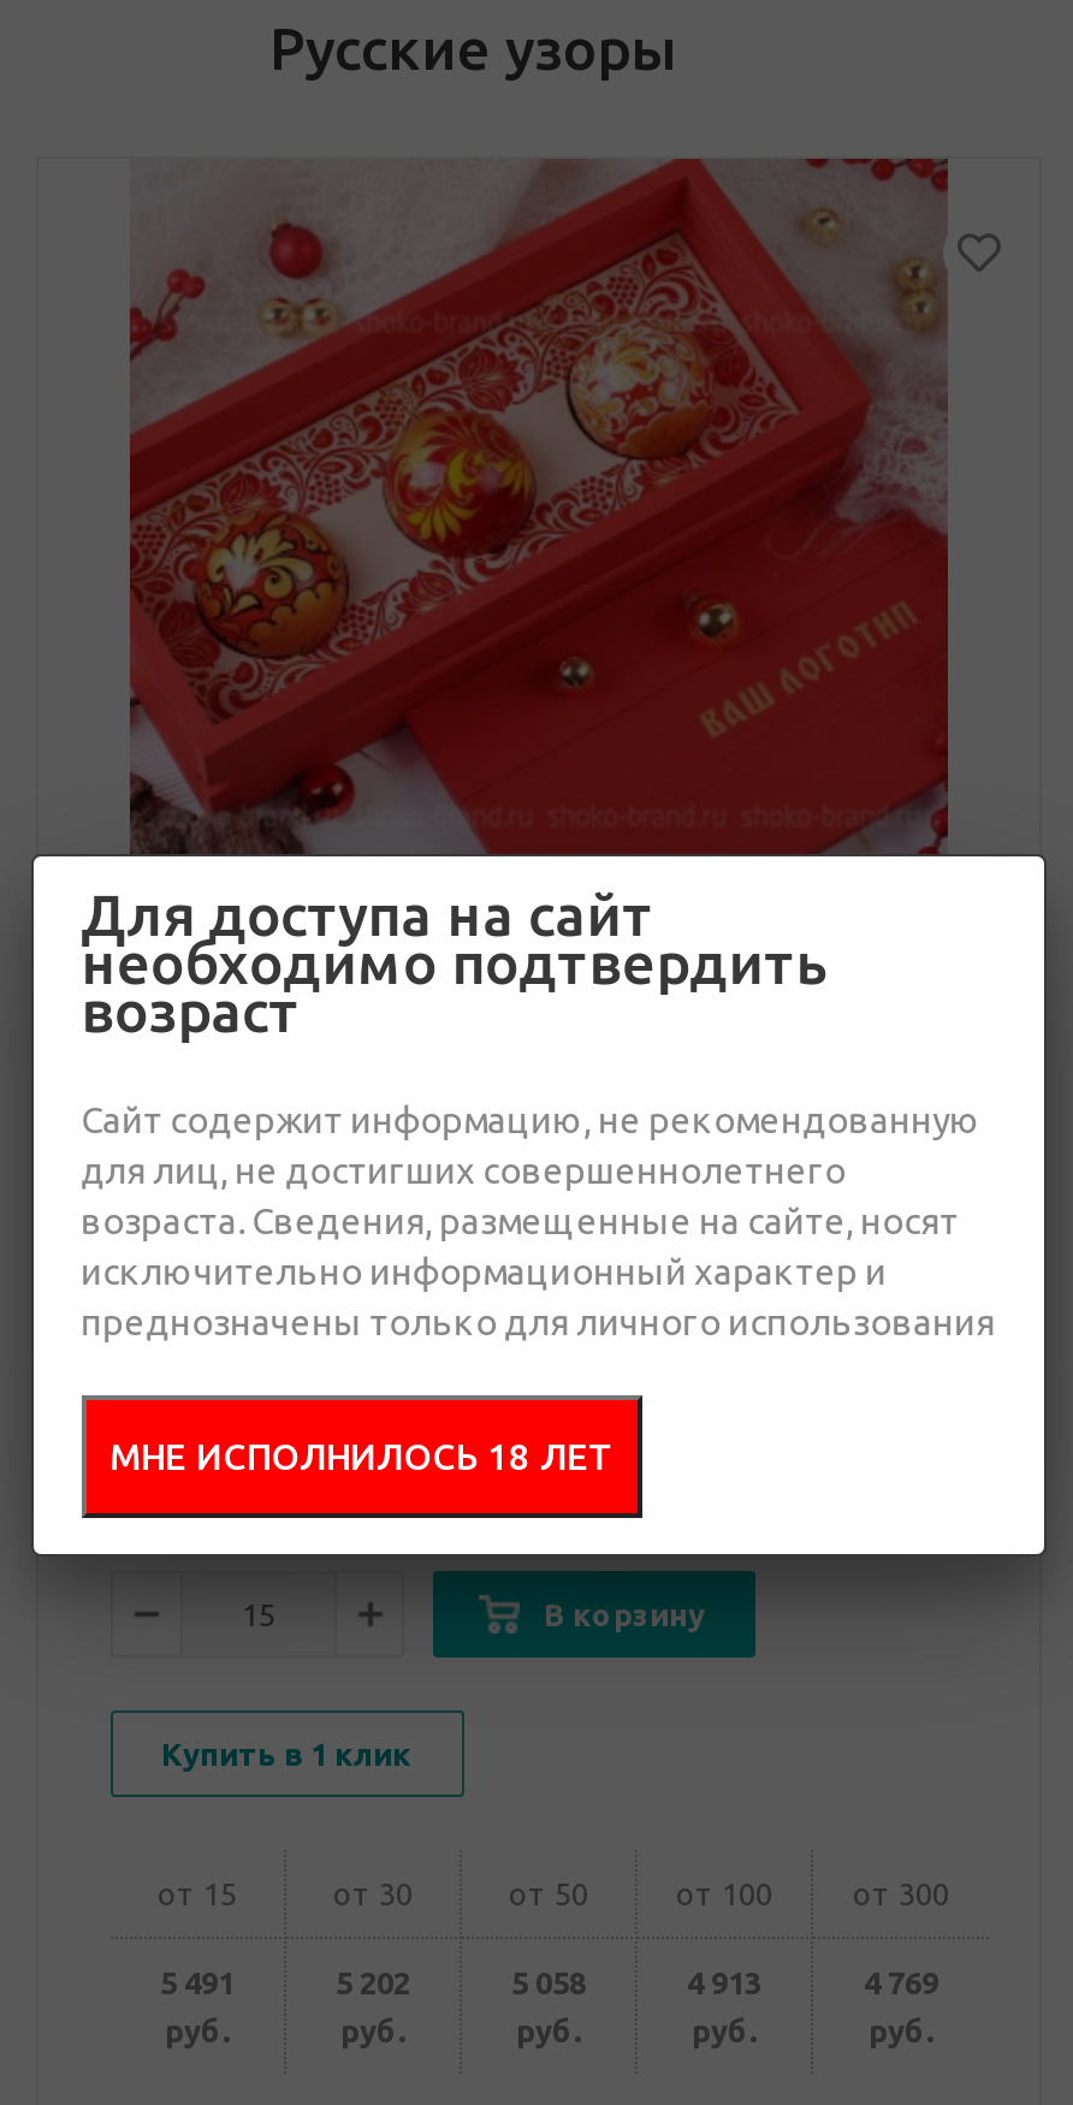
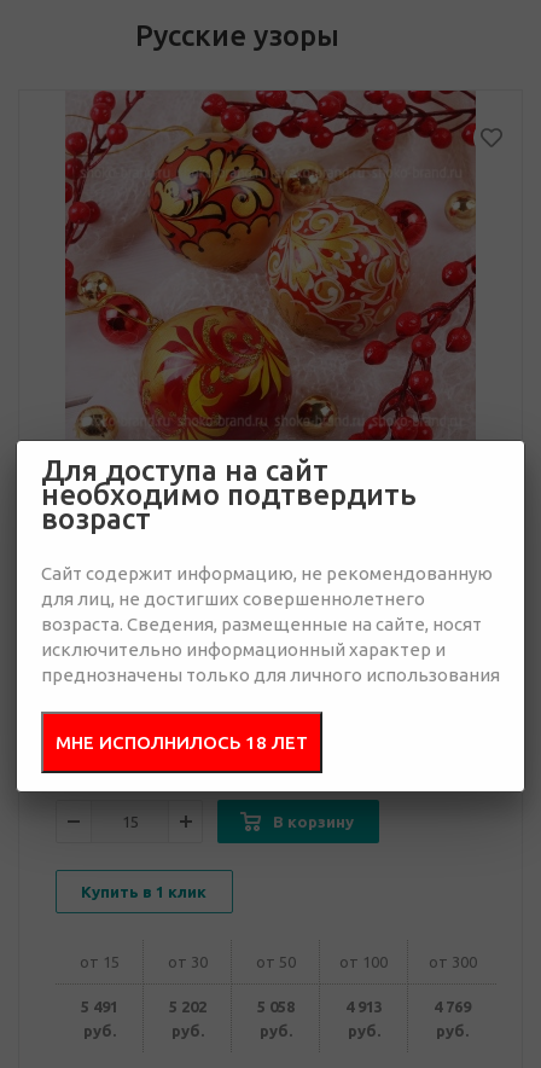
- [image]
+ [image]
